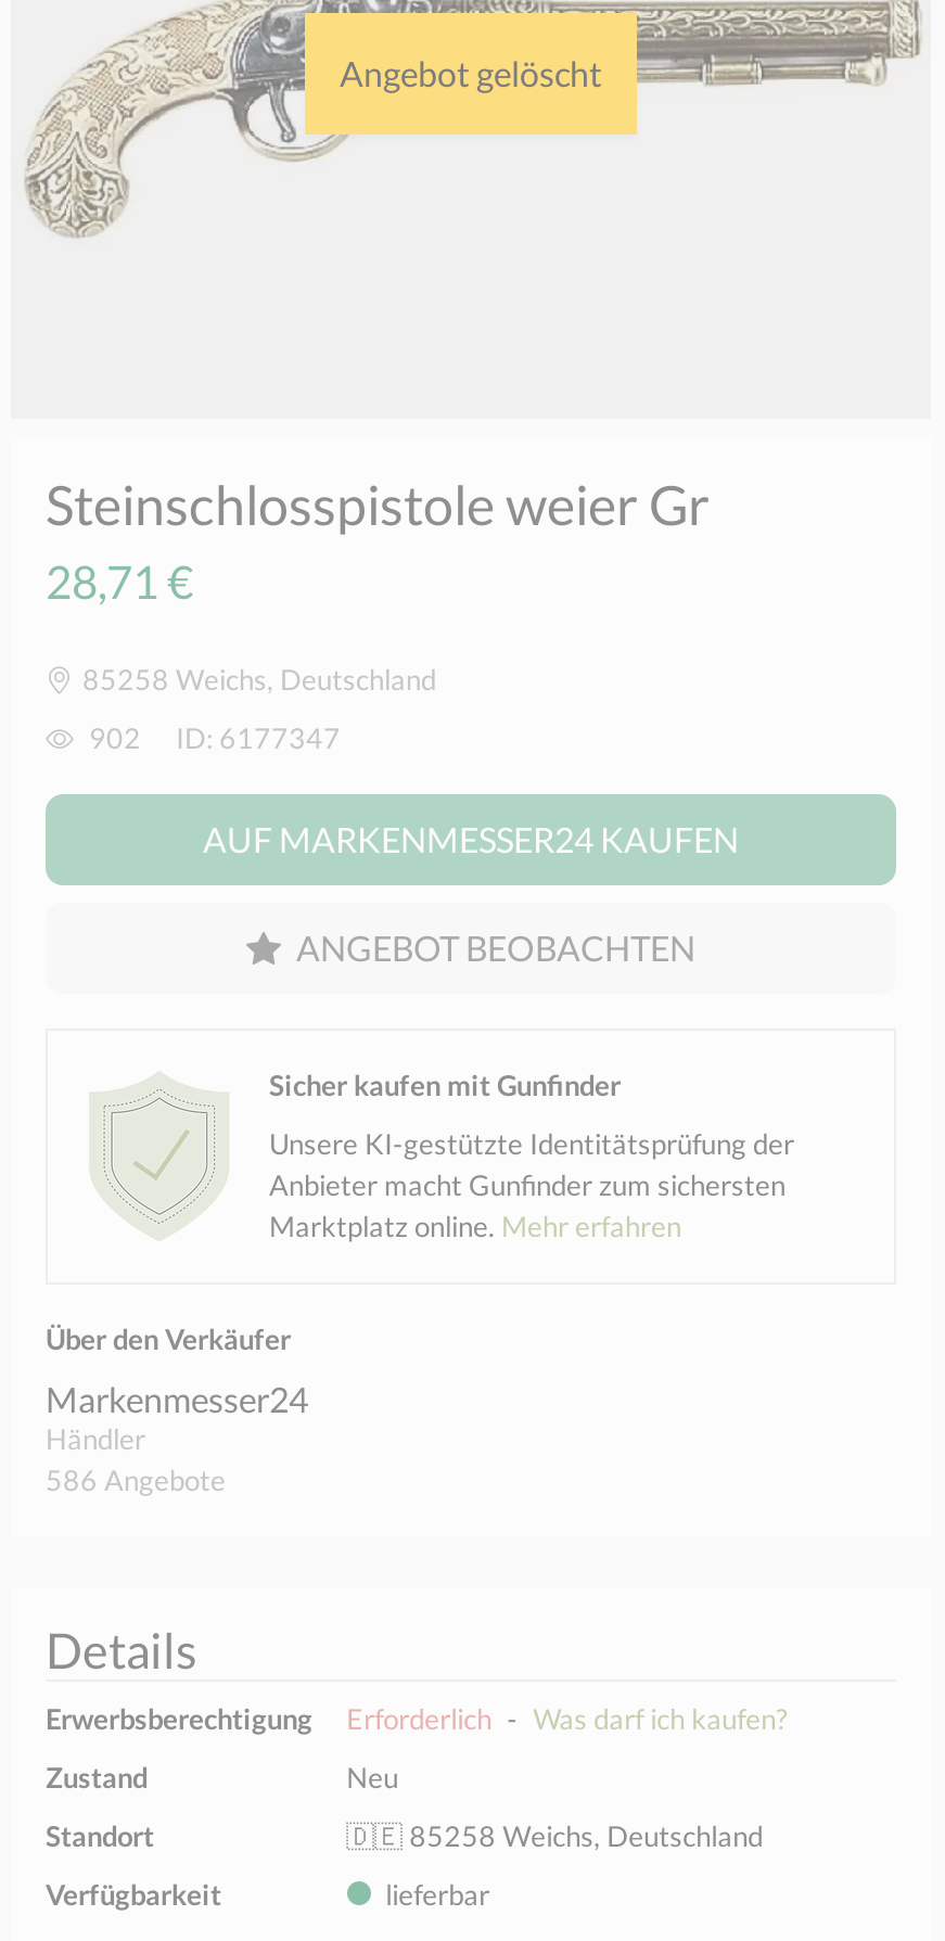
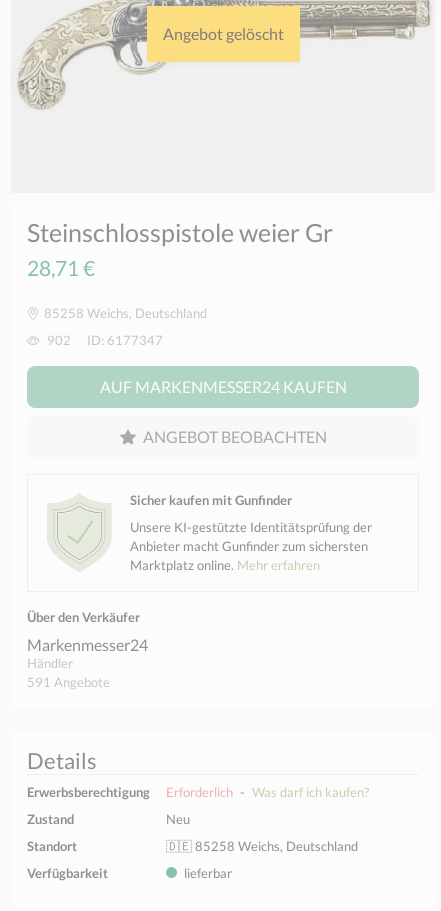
- 586 Angebote
+ 591 Angebote
